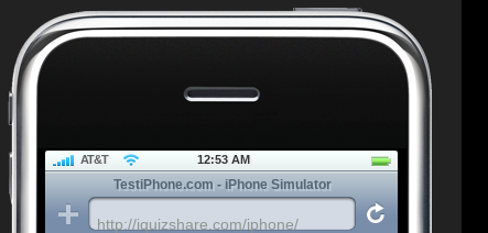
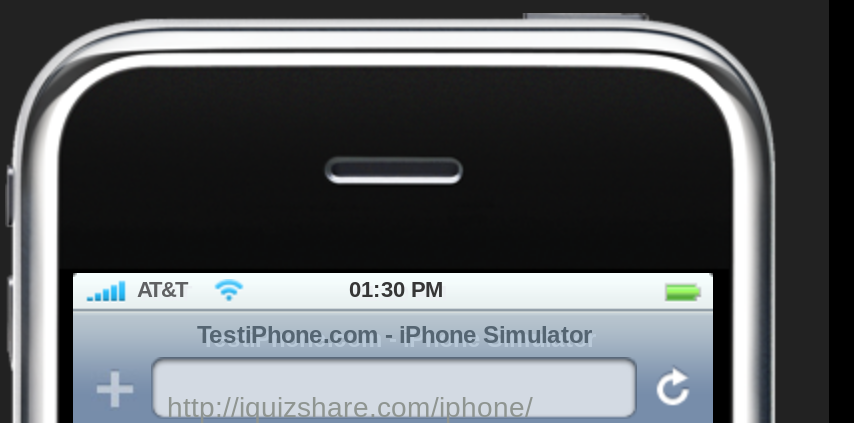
- 12:53 AM
+ 01:30 PM
